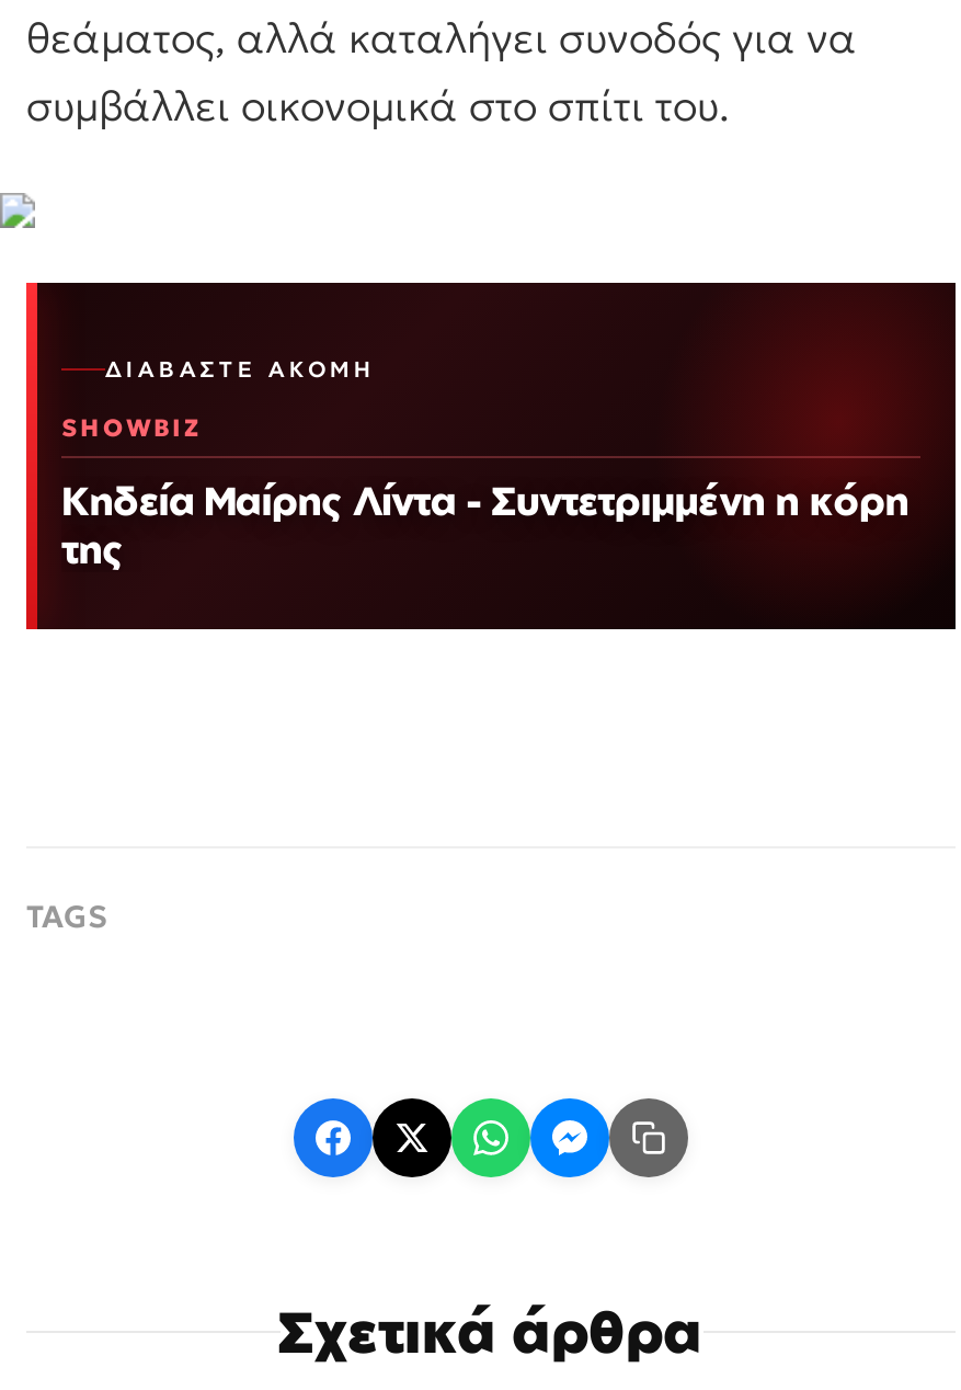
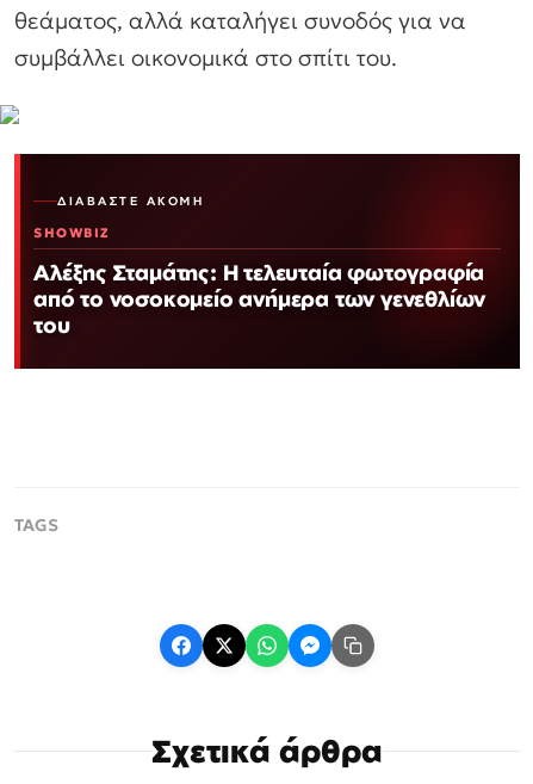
- Κηδεία Μαίρης Λίντα - Συντετριμμένη η κόρη
- της
+ Αλέξης Σταμάτης: Η τελευταία φωτογραφία
+ από το νοσοκομείο ανήμερα των γενεθλίων
+ του
